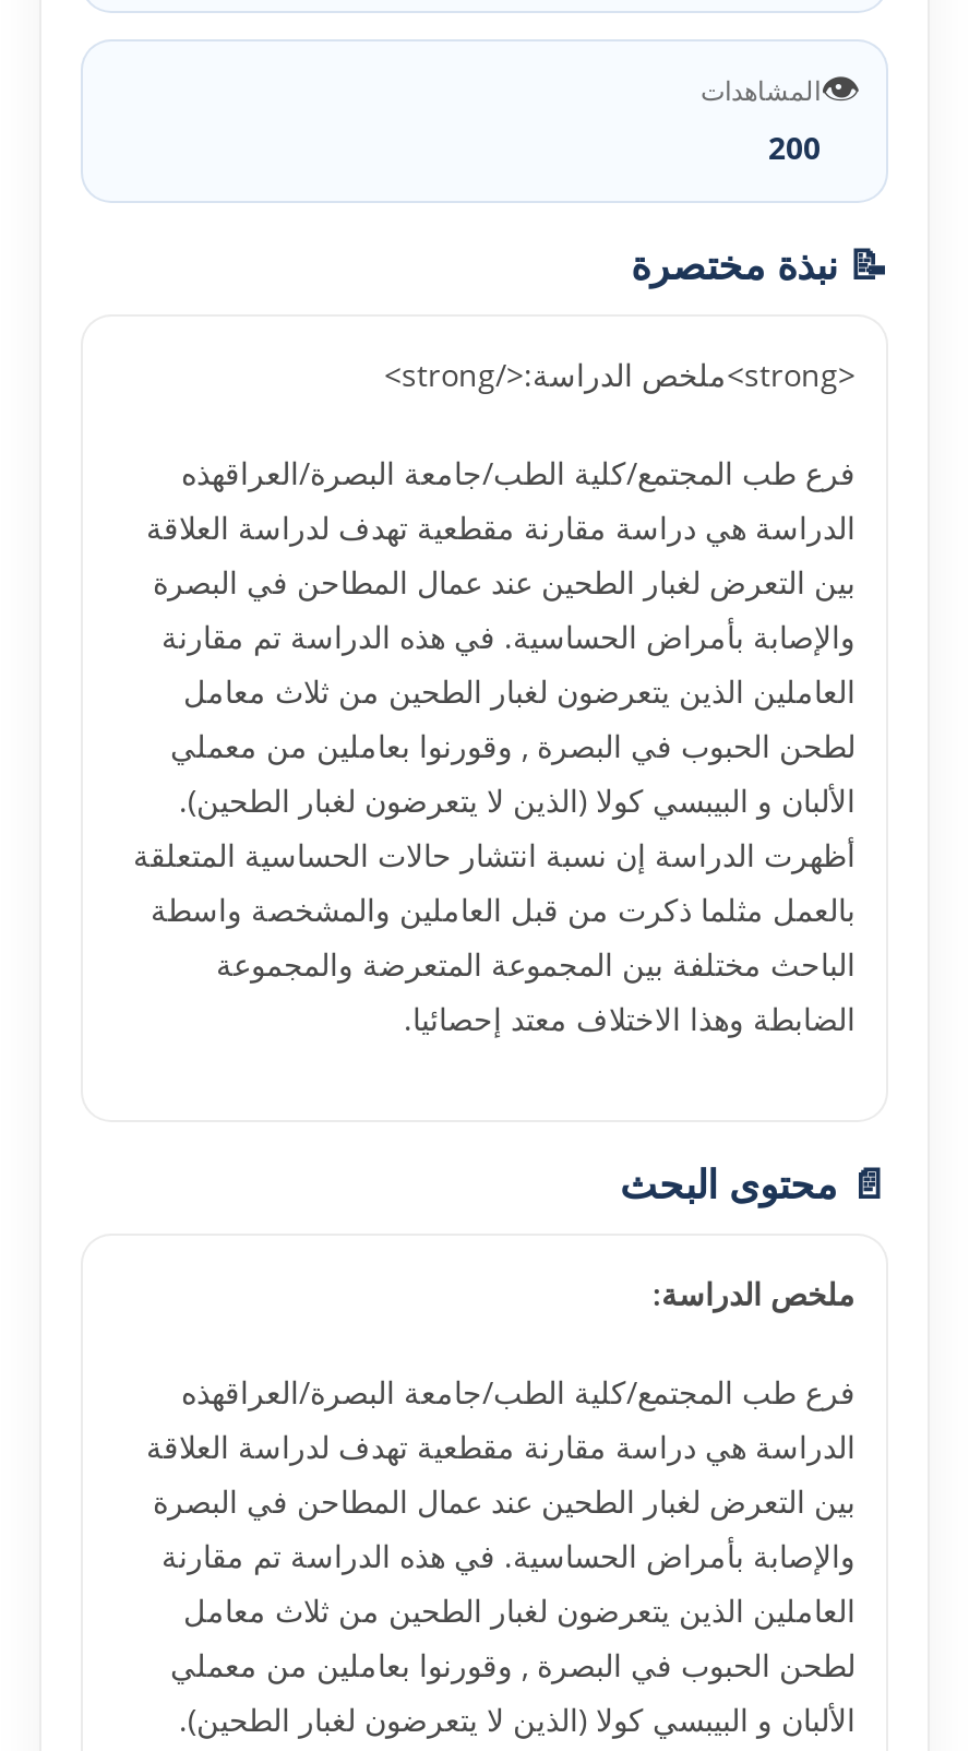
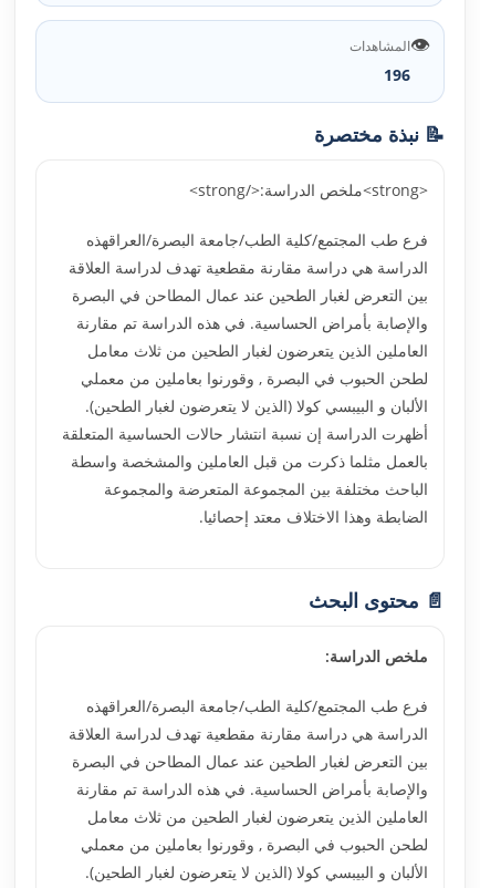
- 200
+ 196
